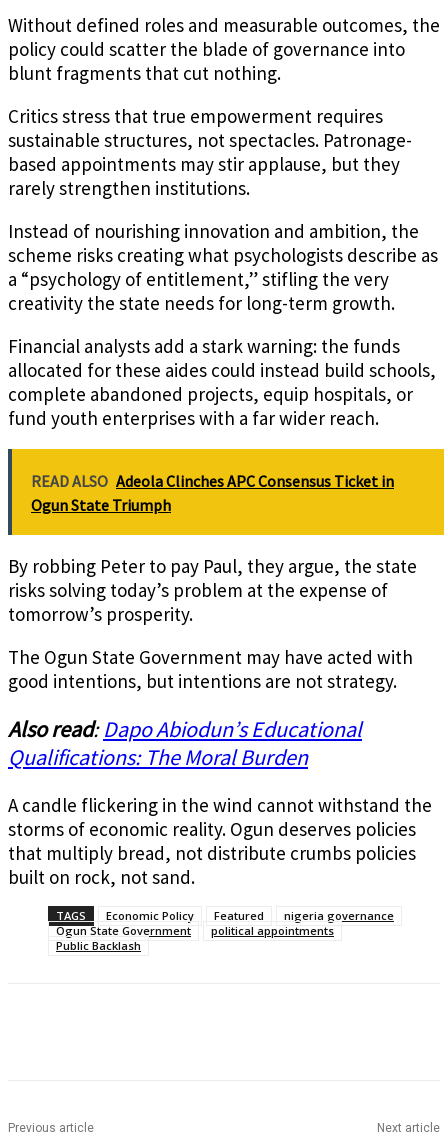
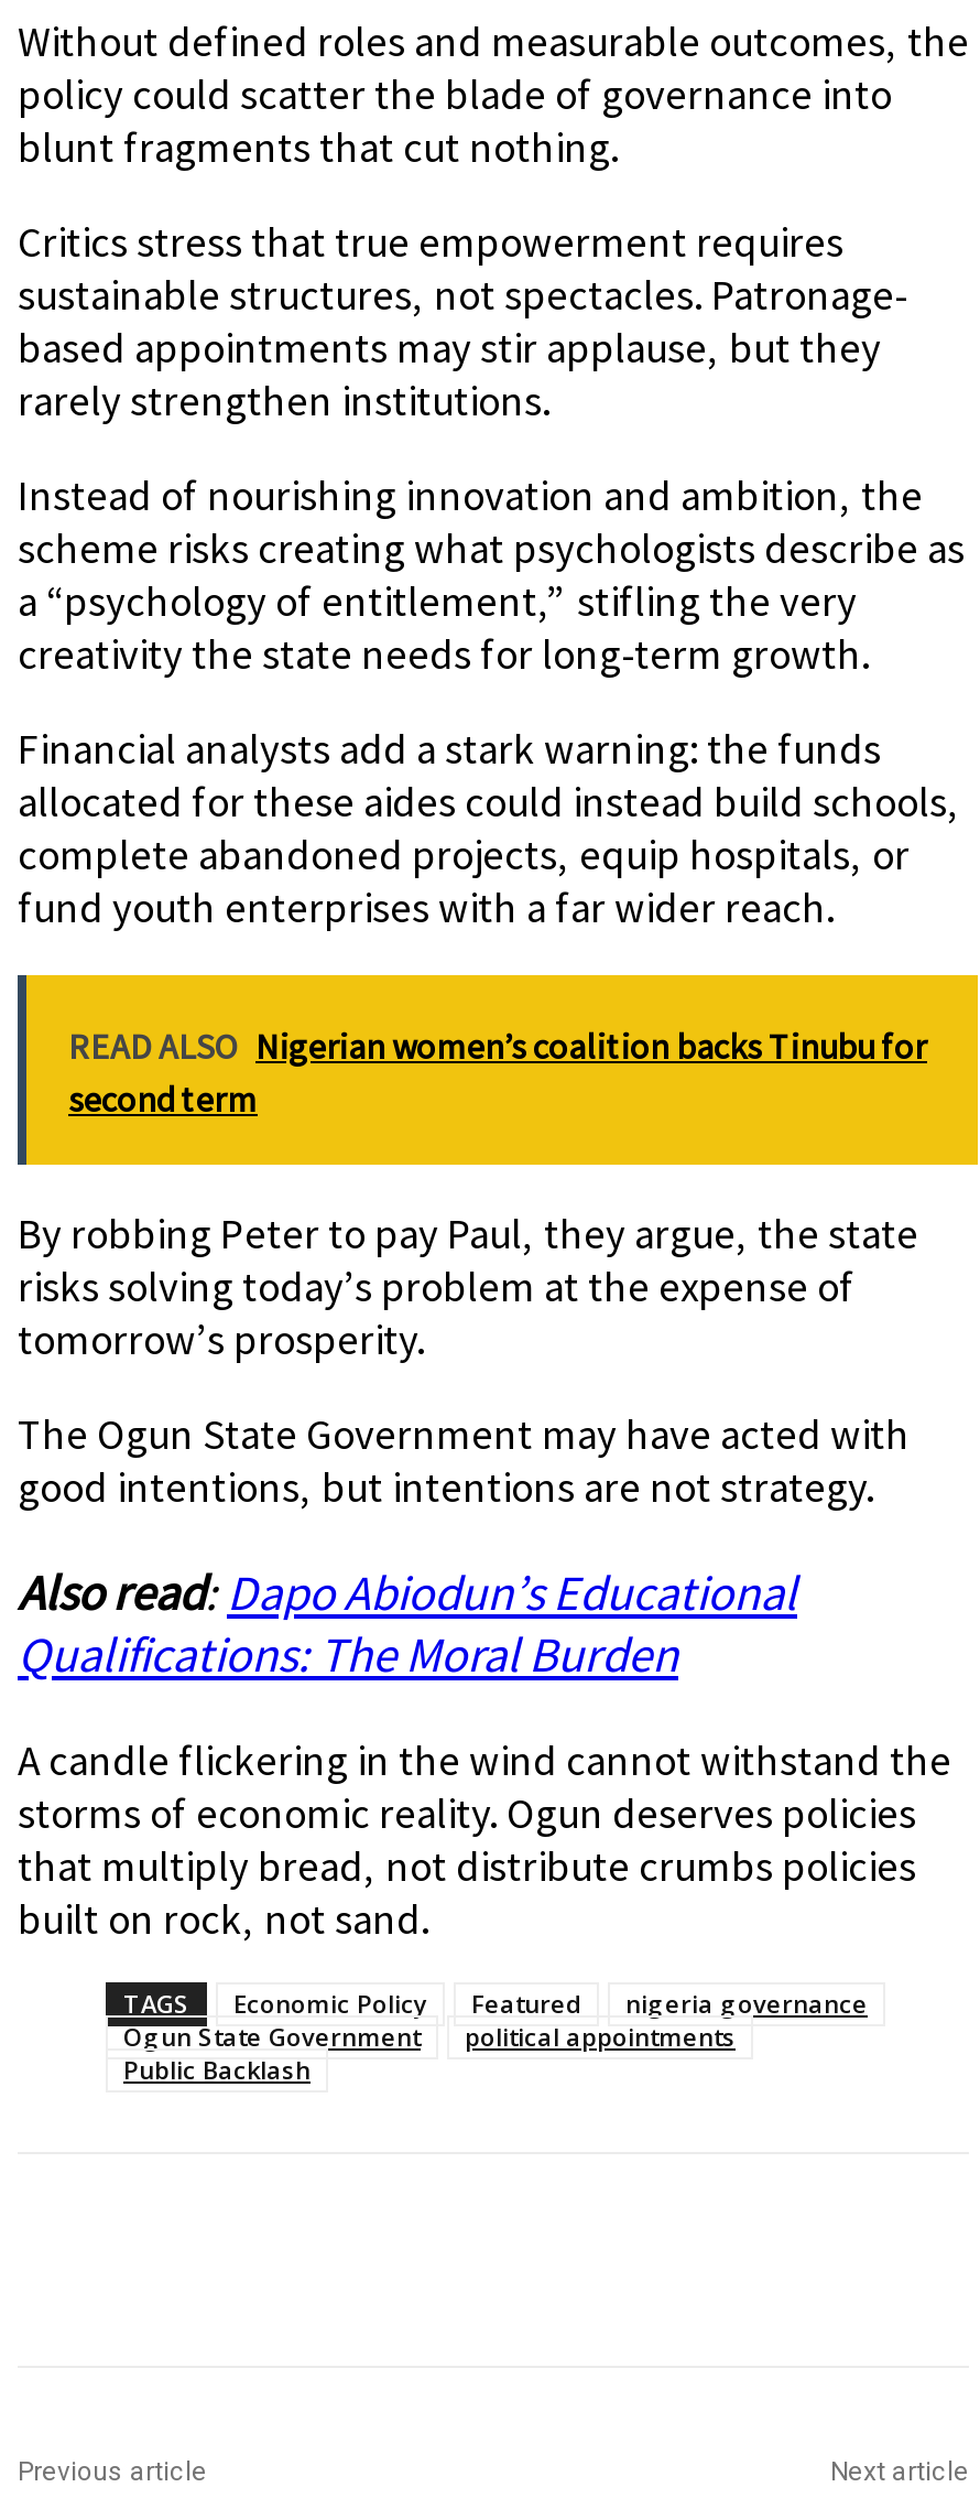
- READ ALSO Adeola Clinches APC Consensus Ticket in
- Ogun State Triumph
+ READ ALSO Nigerian women’s coalition backs Tinubu for
+ second term
